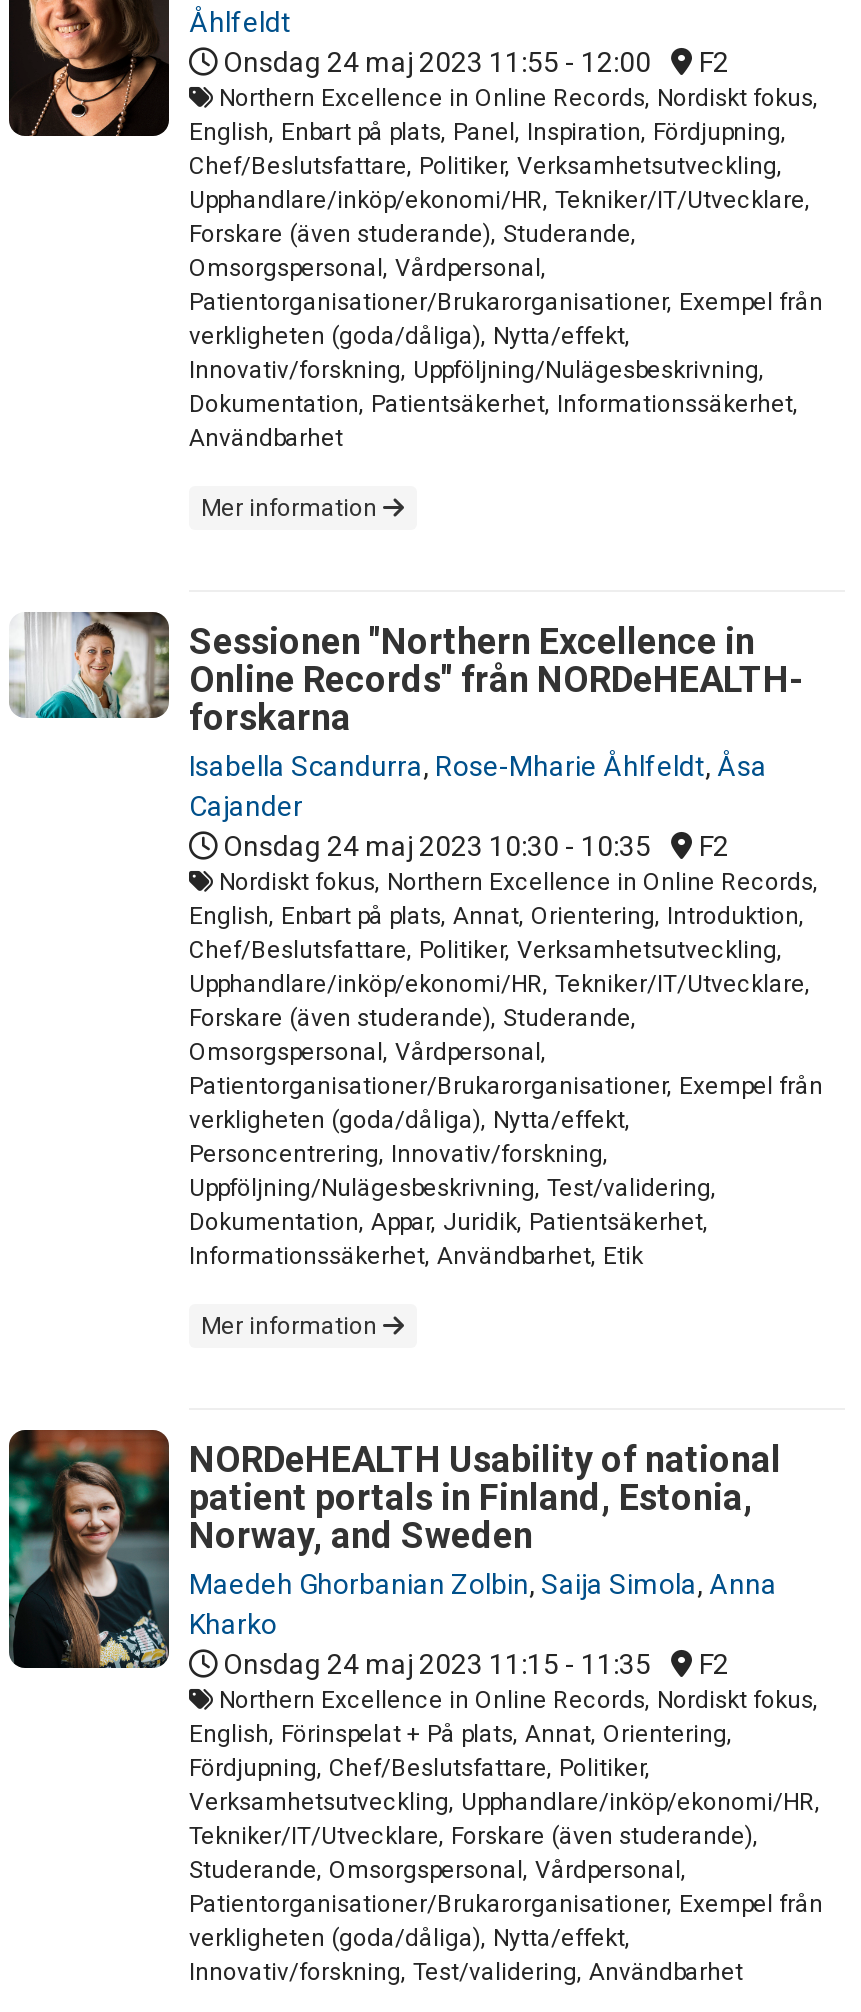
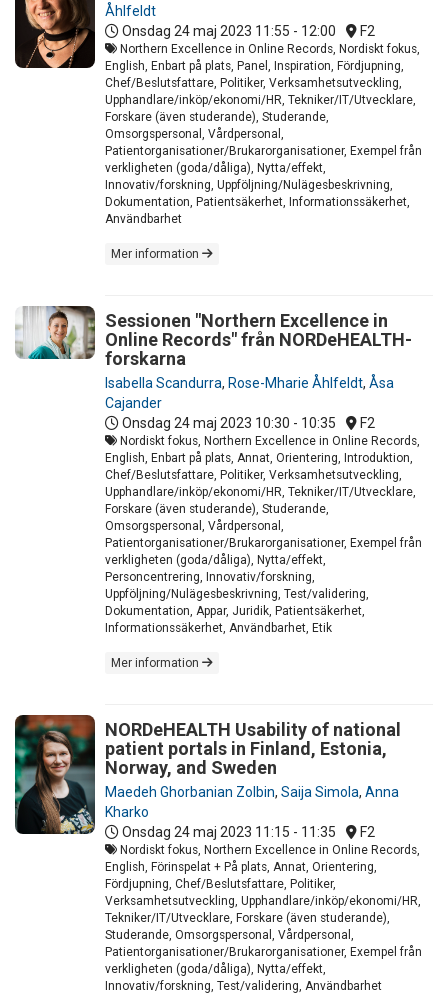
- Northern Excellence in Online Records, Nordiskt fokus,
+ Nordiskt fokus, Northern Excellence in Online Records,
